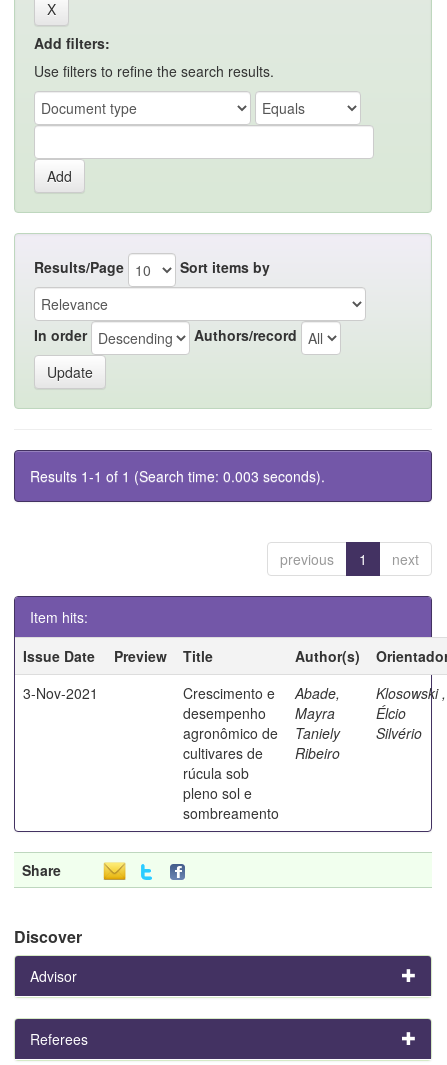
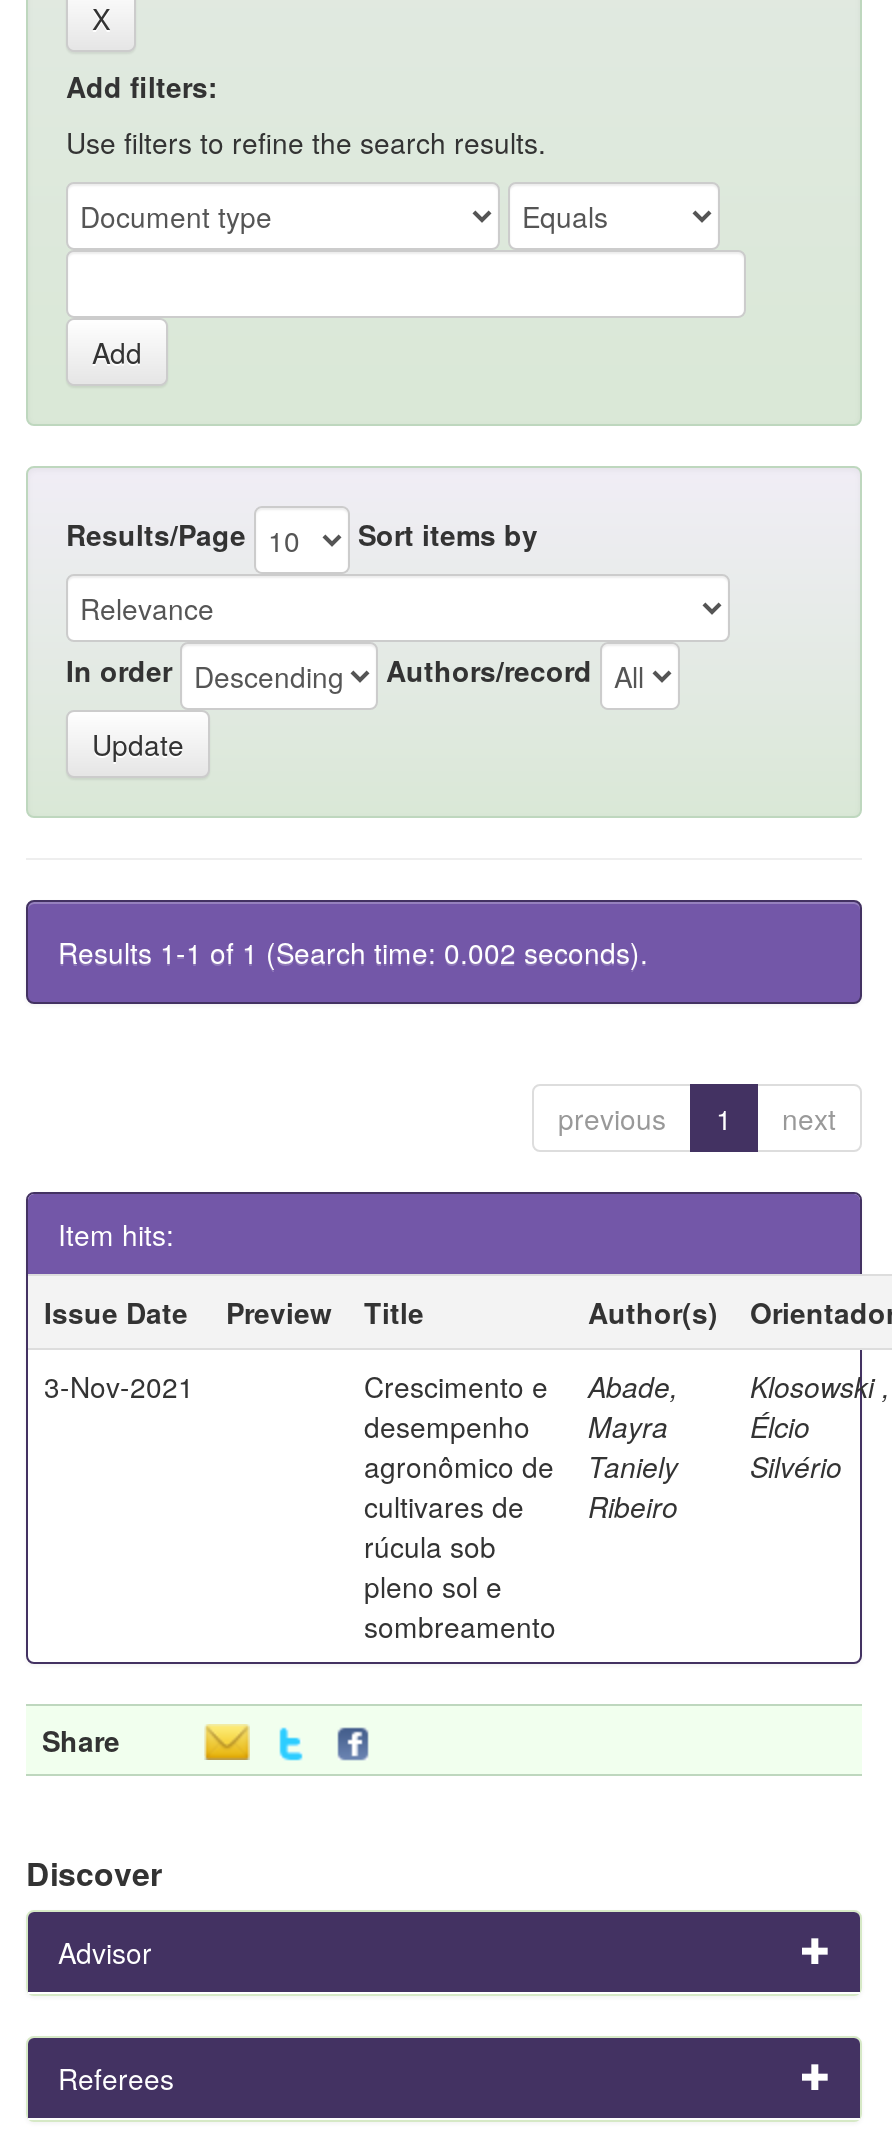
- Results 1-1 of 1 (Search time: 0.003 seconds).
+ Results 1-1 of 1 (Search time: 0.002 seconds).
